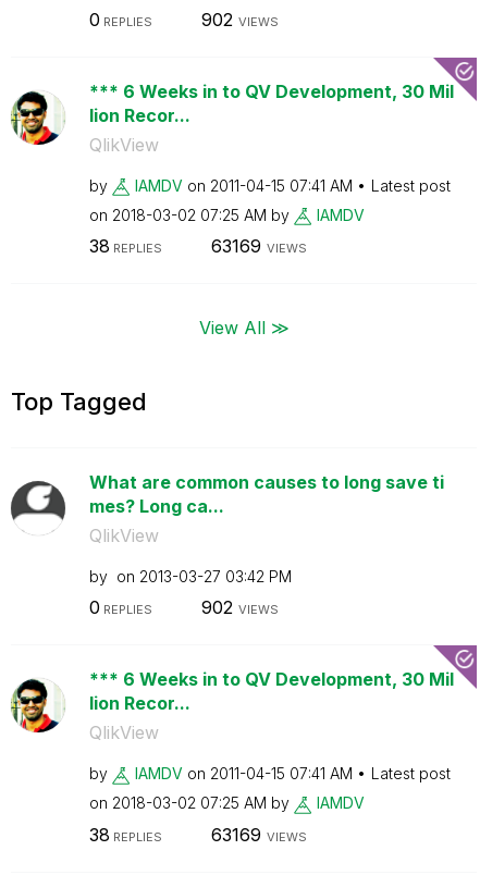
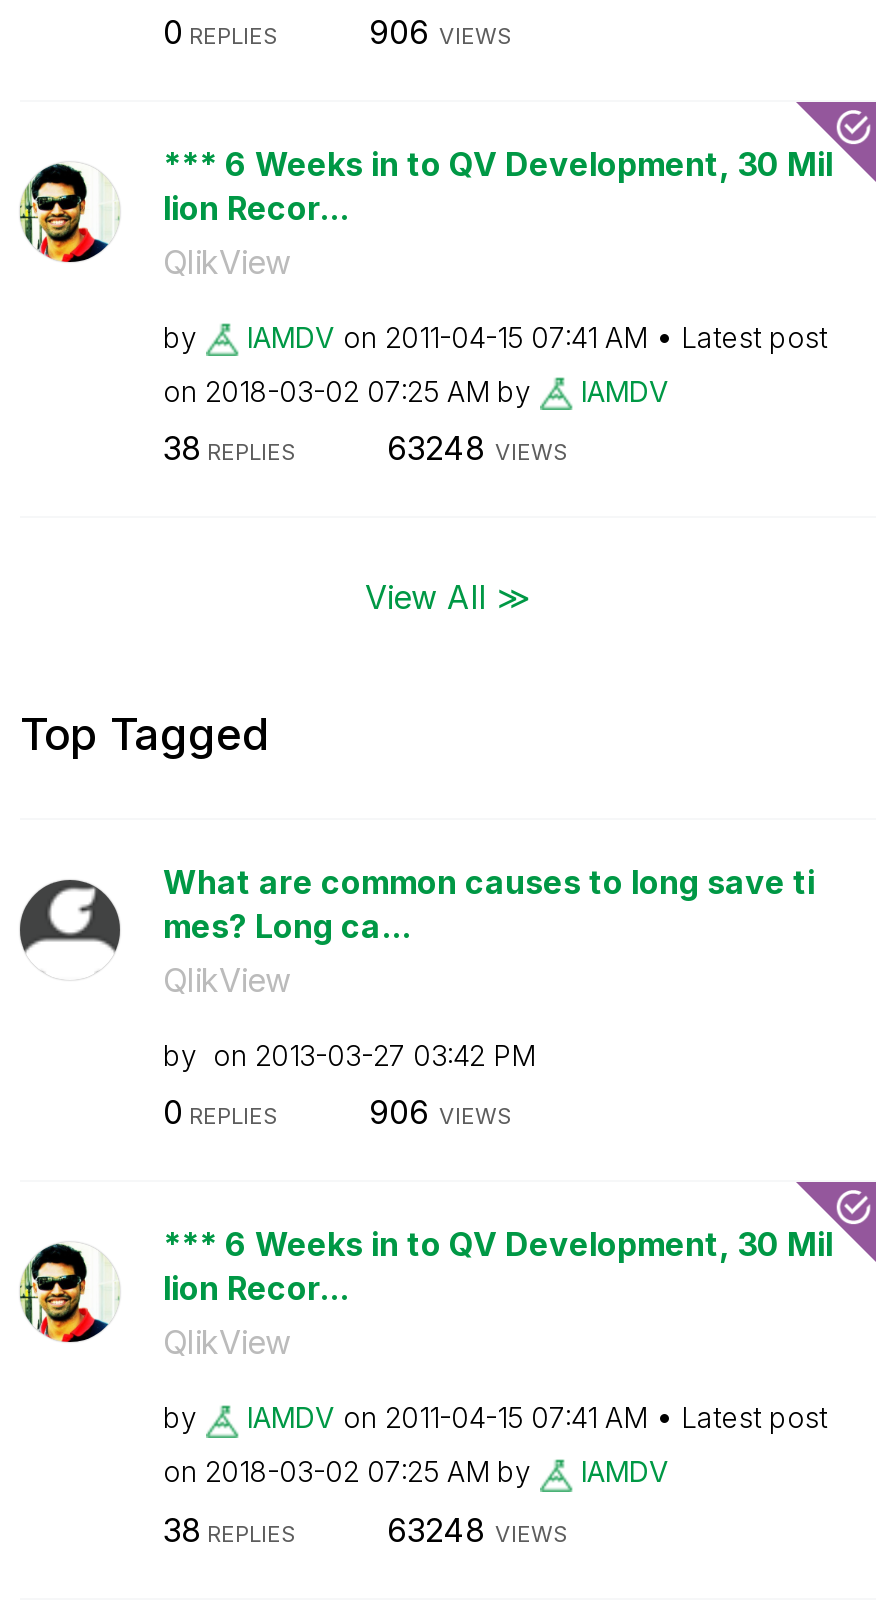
- 902 VIEWS
+ 906 VIEWS

- 63169 VIEWS
+ 63248 VIEWS

- 902 VIEWS
+ 906 VIEWS

- 63169 VIEWS
+ 63248 VIEWS
